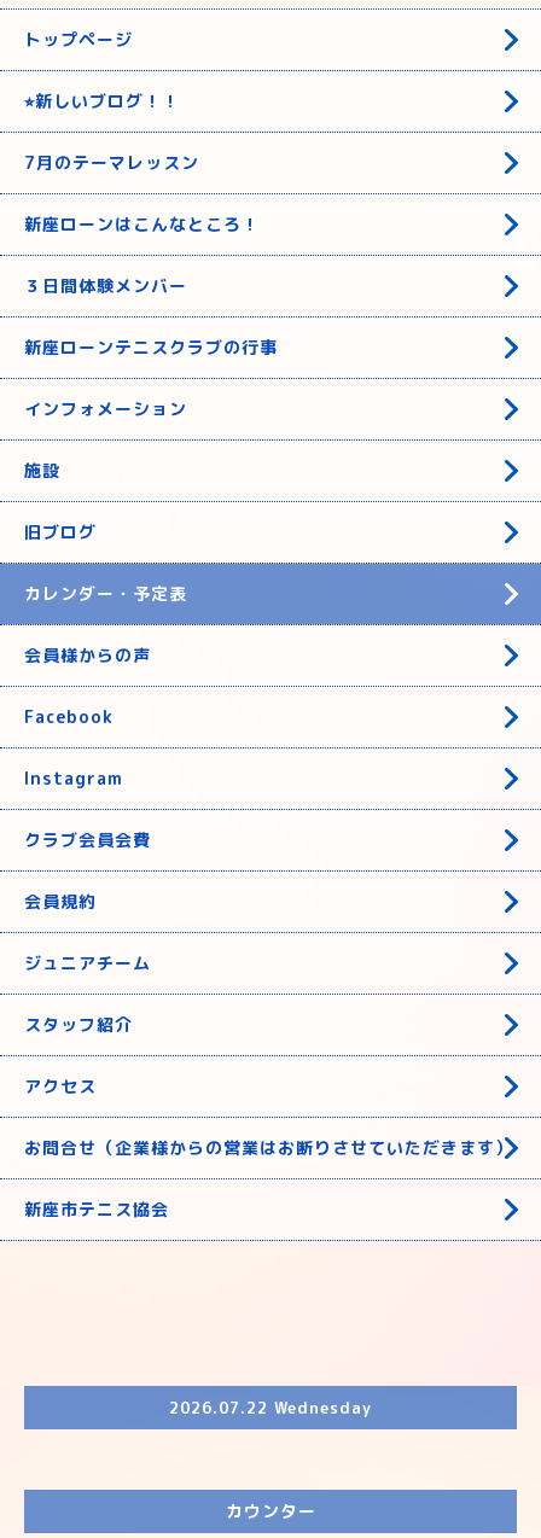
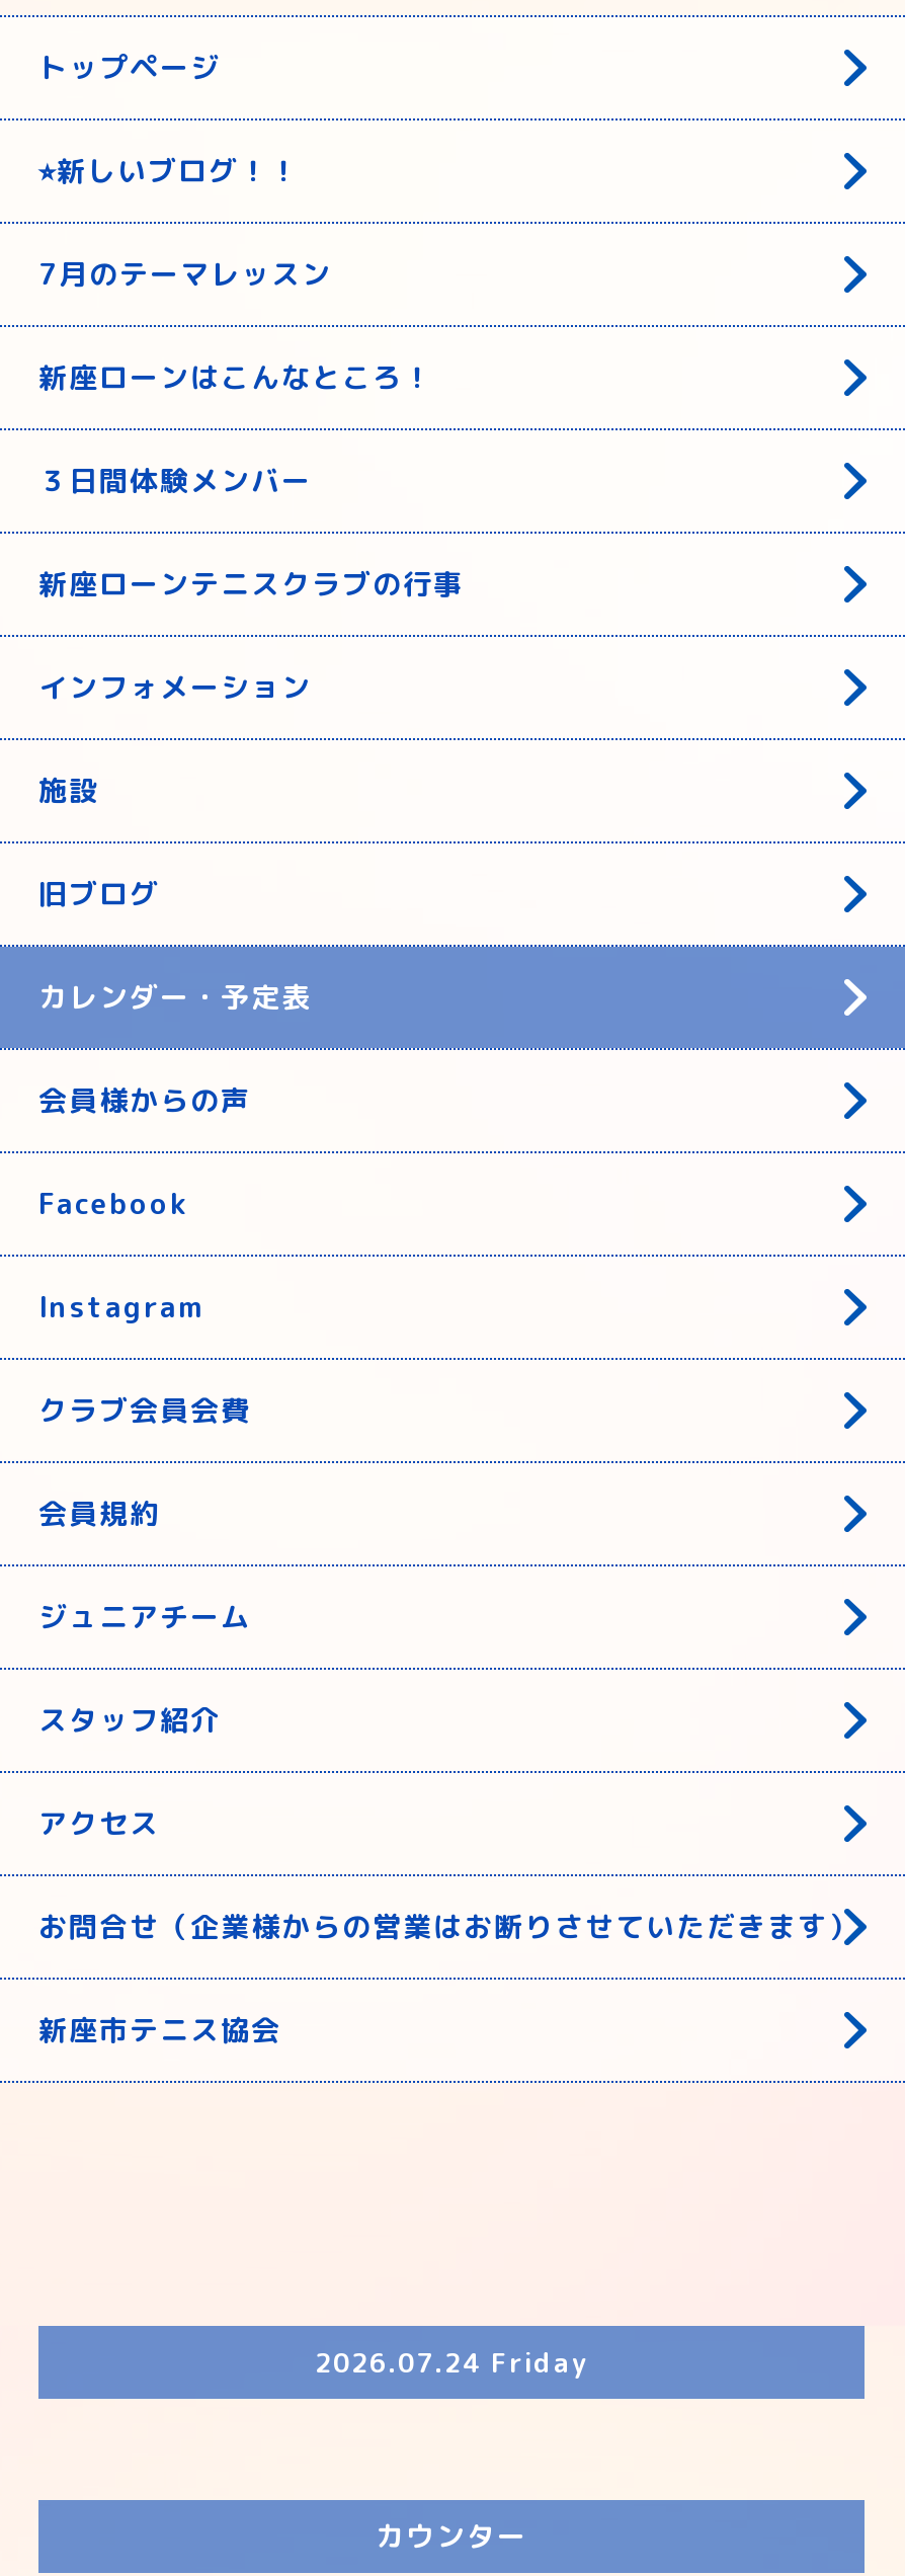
- 2026.07.22 Wednesday
+ 2026.07.24 Friday
